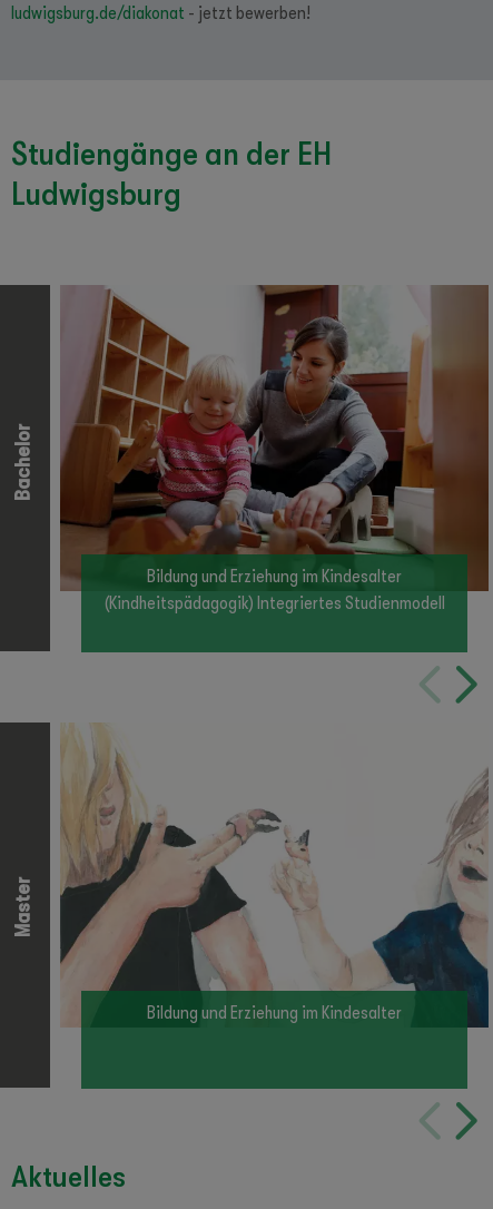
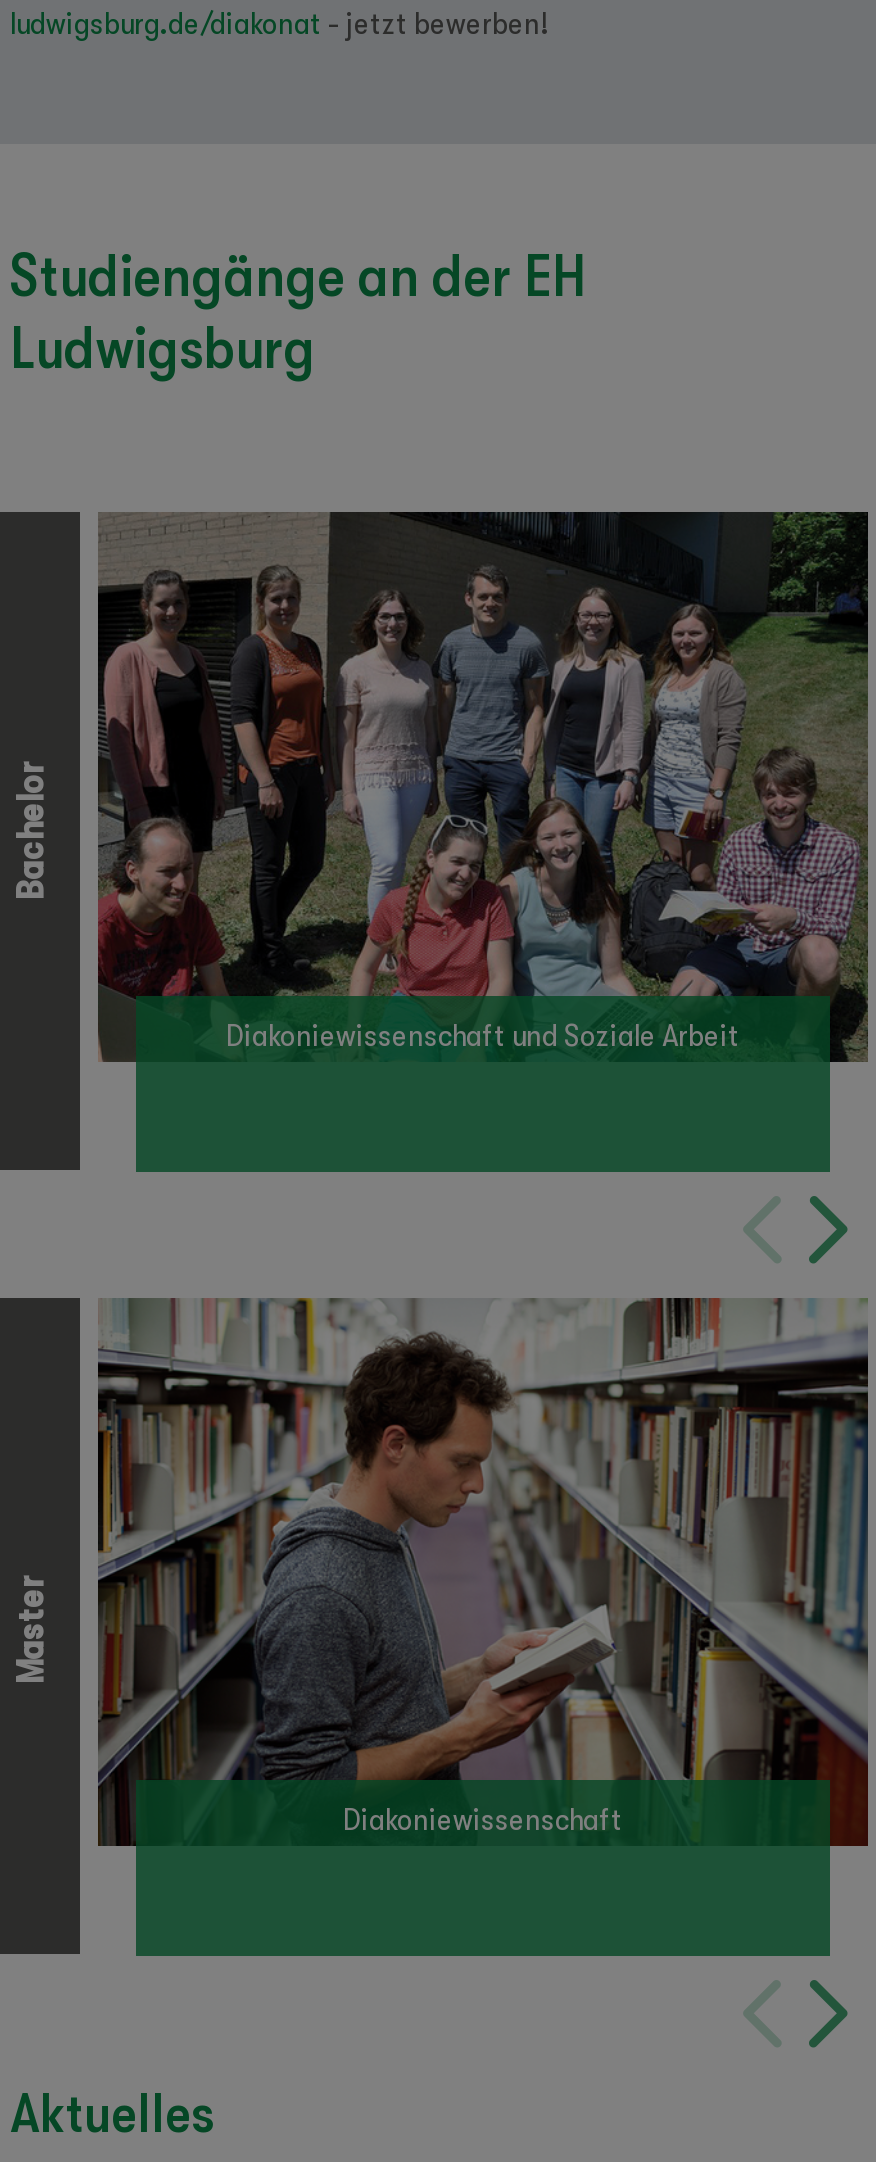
- [image]
- Bildung und Erziehung im Kindesalter
- (Kindheitspädagogik) Integriertes Studienmodell
+ [image]
+ Diakoniewissenschaft und Soziale Arbeit

- [image]
- Bildung und Erziehung im Kindesalter
+ [image]
+ Diakoniewissenschaft
